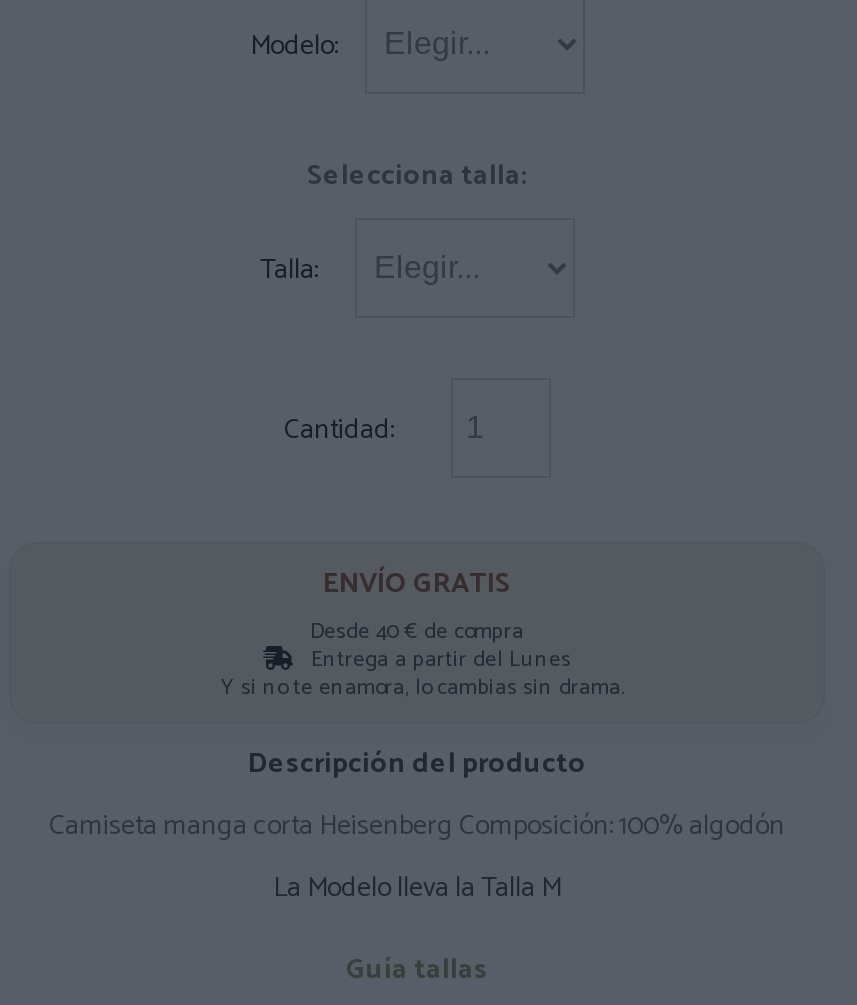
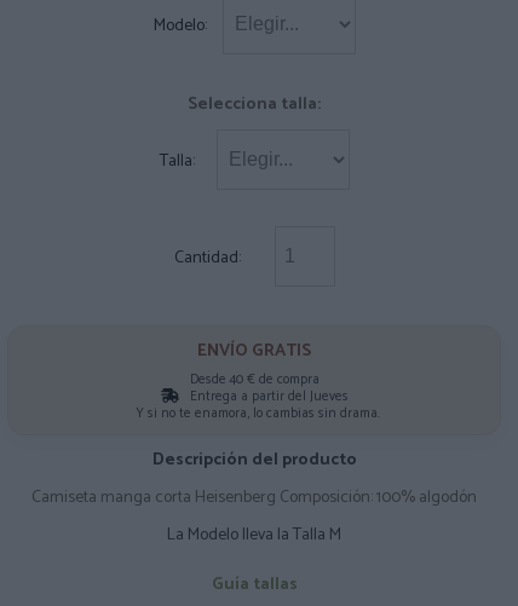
- Entrega a partir del Lunes
+ Entrega a partir del Jueves
